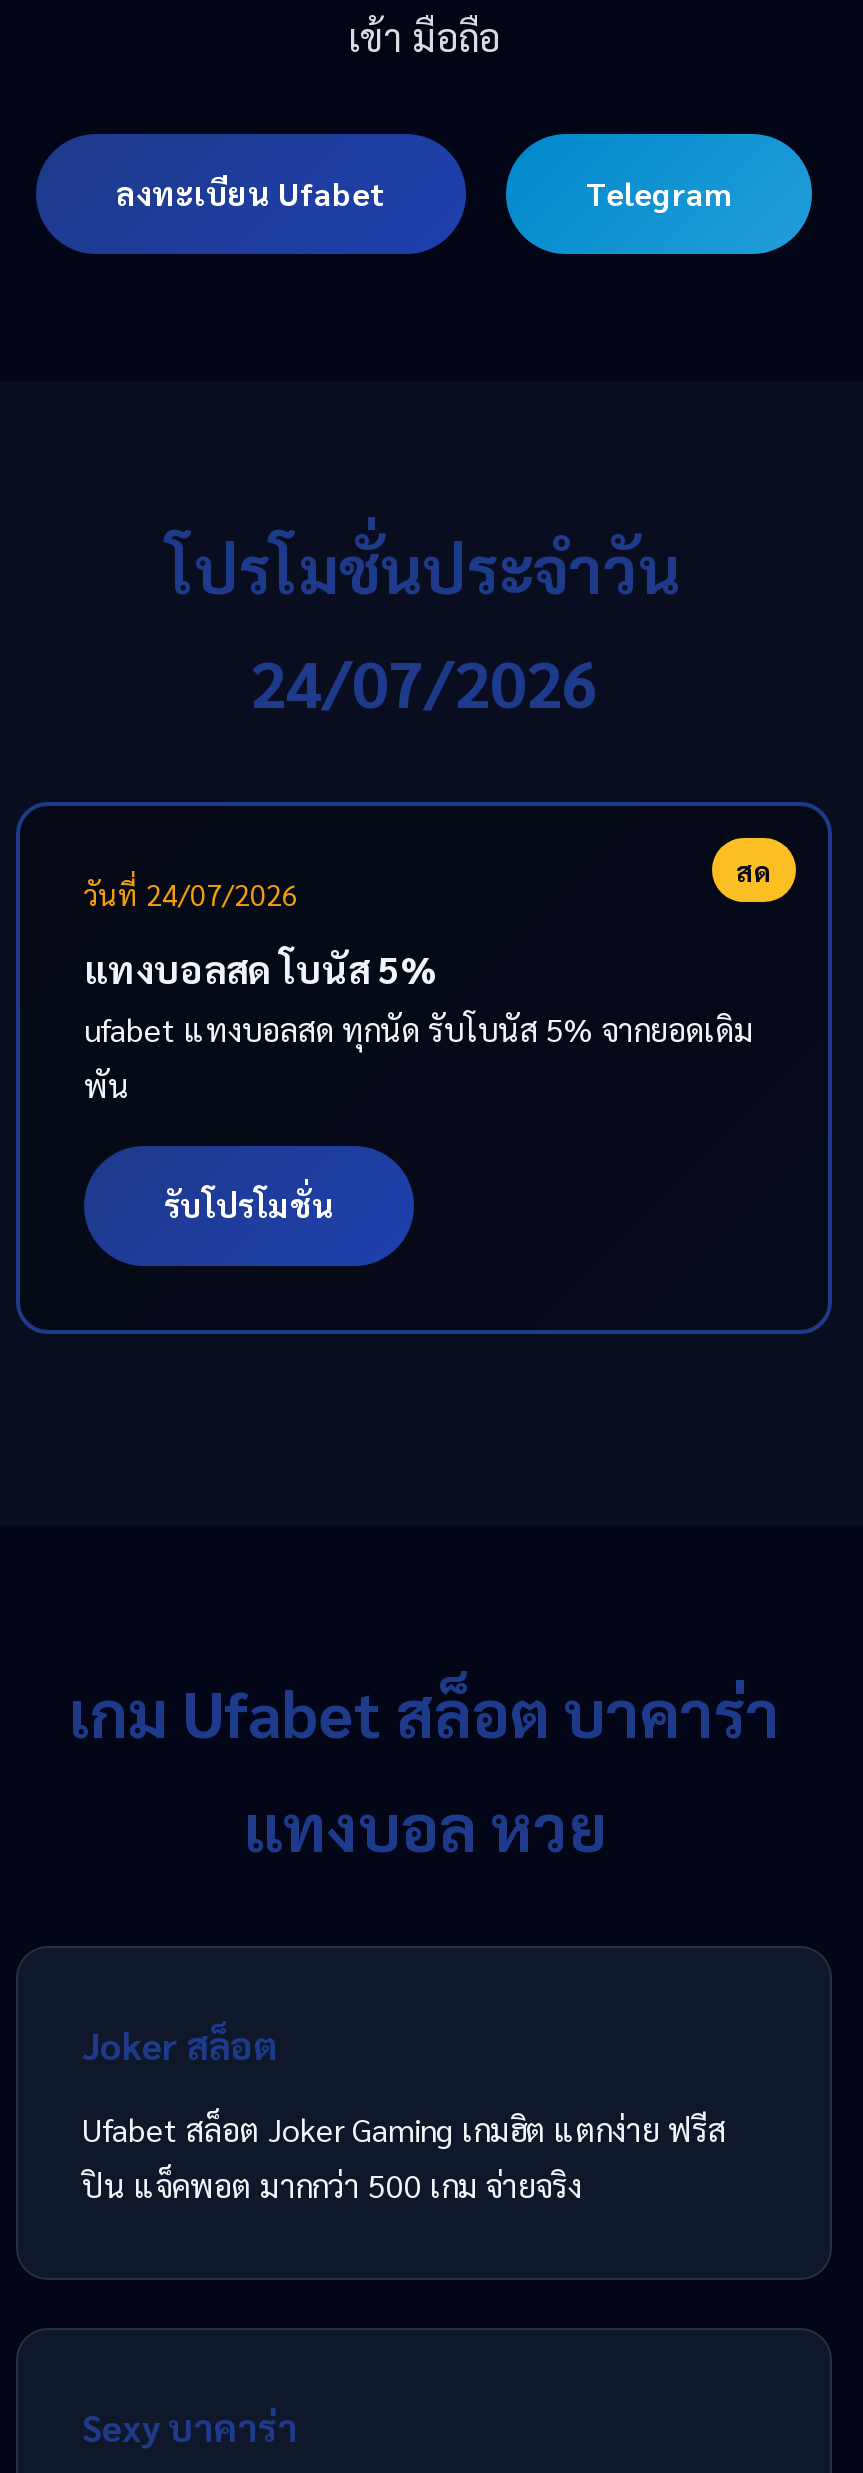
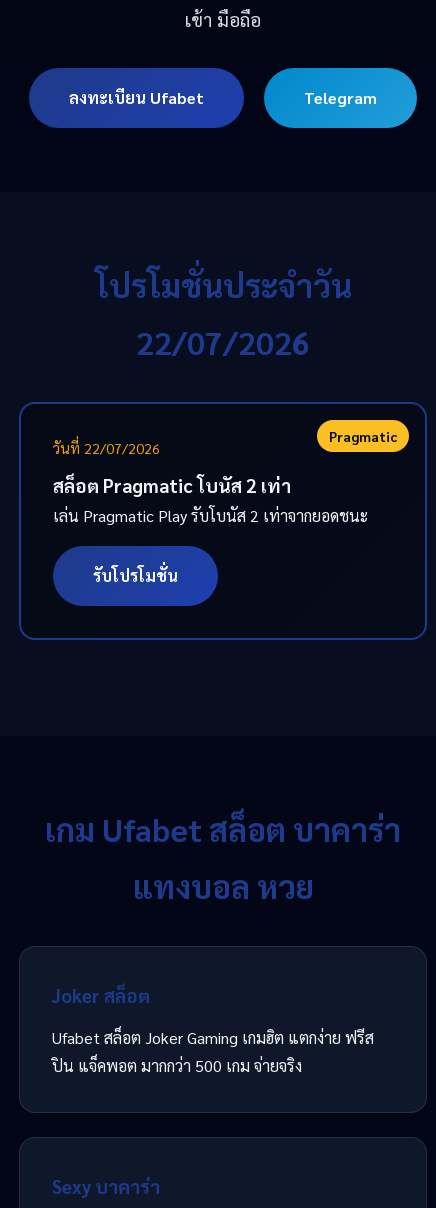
- 24/07/2026
+ 22/07/2026

- สด
- วันที่ 24/07/2026
+ Pragmatic
+ วันที่ 22/07/2026

- แทงบอลสด โบนัส 5%
- ufabet แทงบอลสด ทุกนัด รับโบนัส 5% จากยอดเดิม
- พัน
+ สล็อต Pragmatic โบนัส 2 เท่า
+ เล่น Pragmatic Play รับโบนัส 2 เท่าจากยอดชนะ
